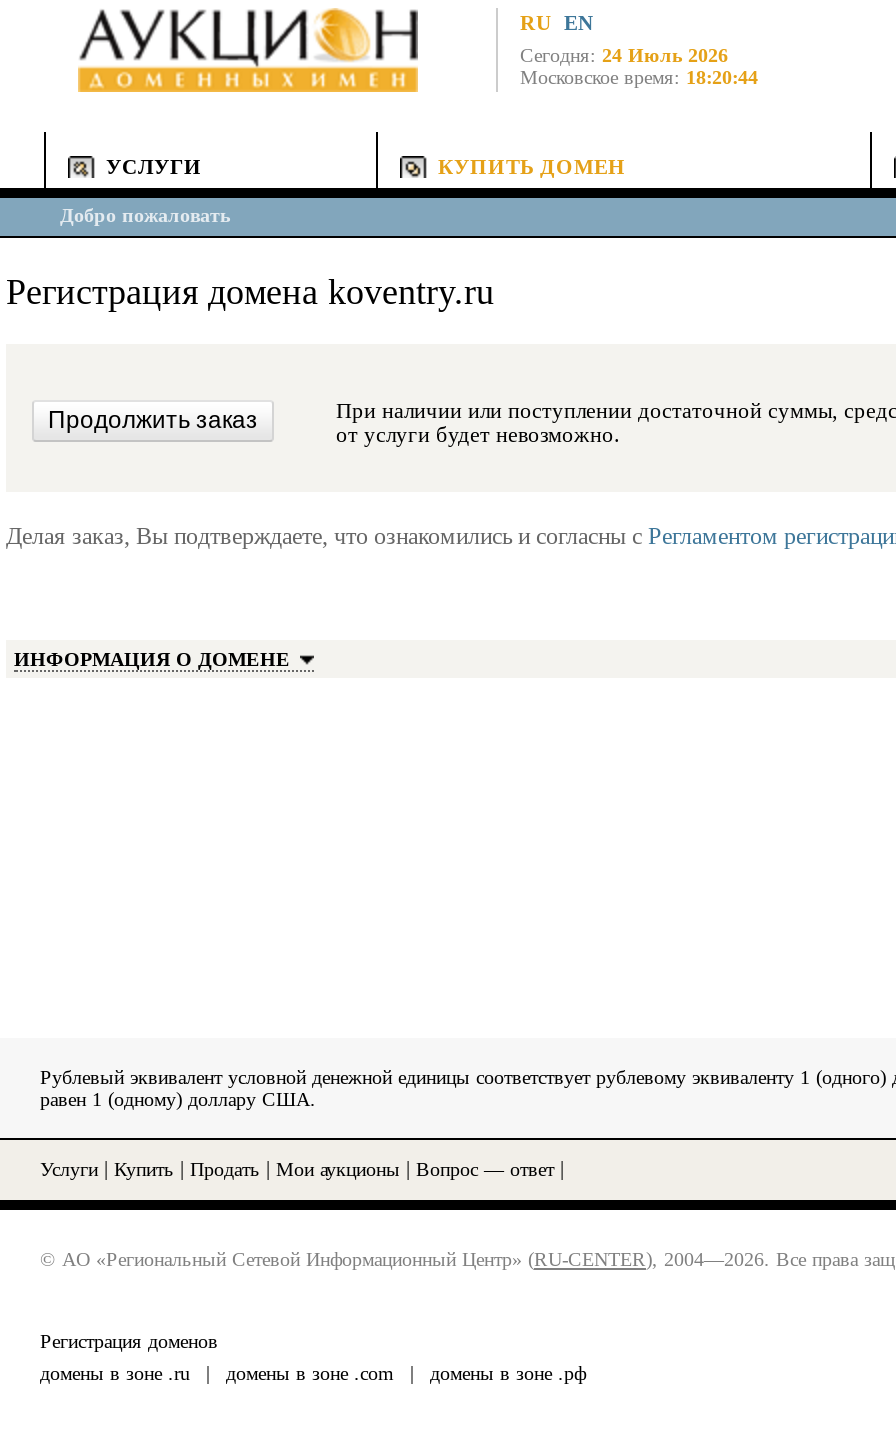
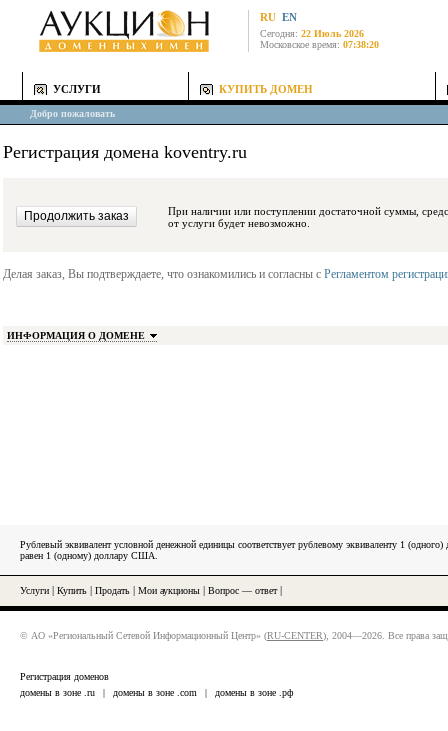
- Сегодня: 24 Июль 2026
+ Сегодня: 22 Июль 2026

- Московское время: 18:20:44
+ Московское время: 07:38:20
